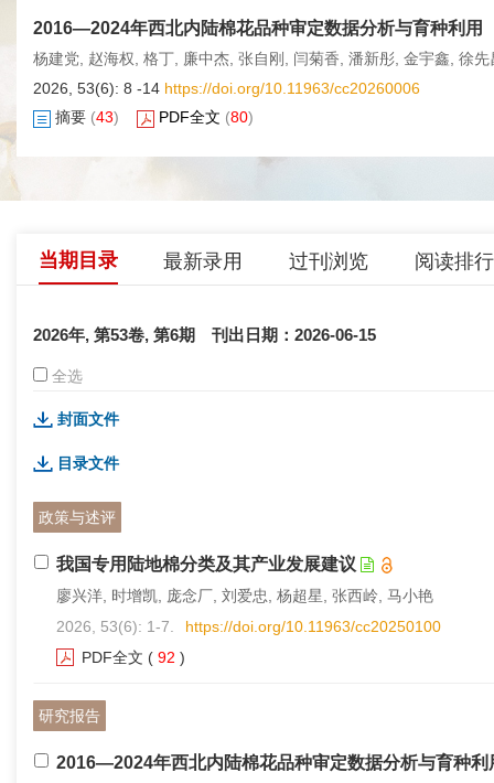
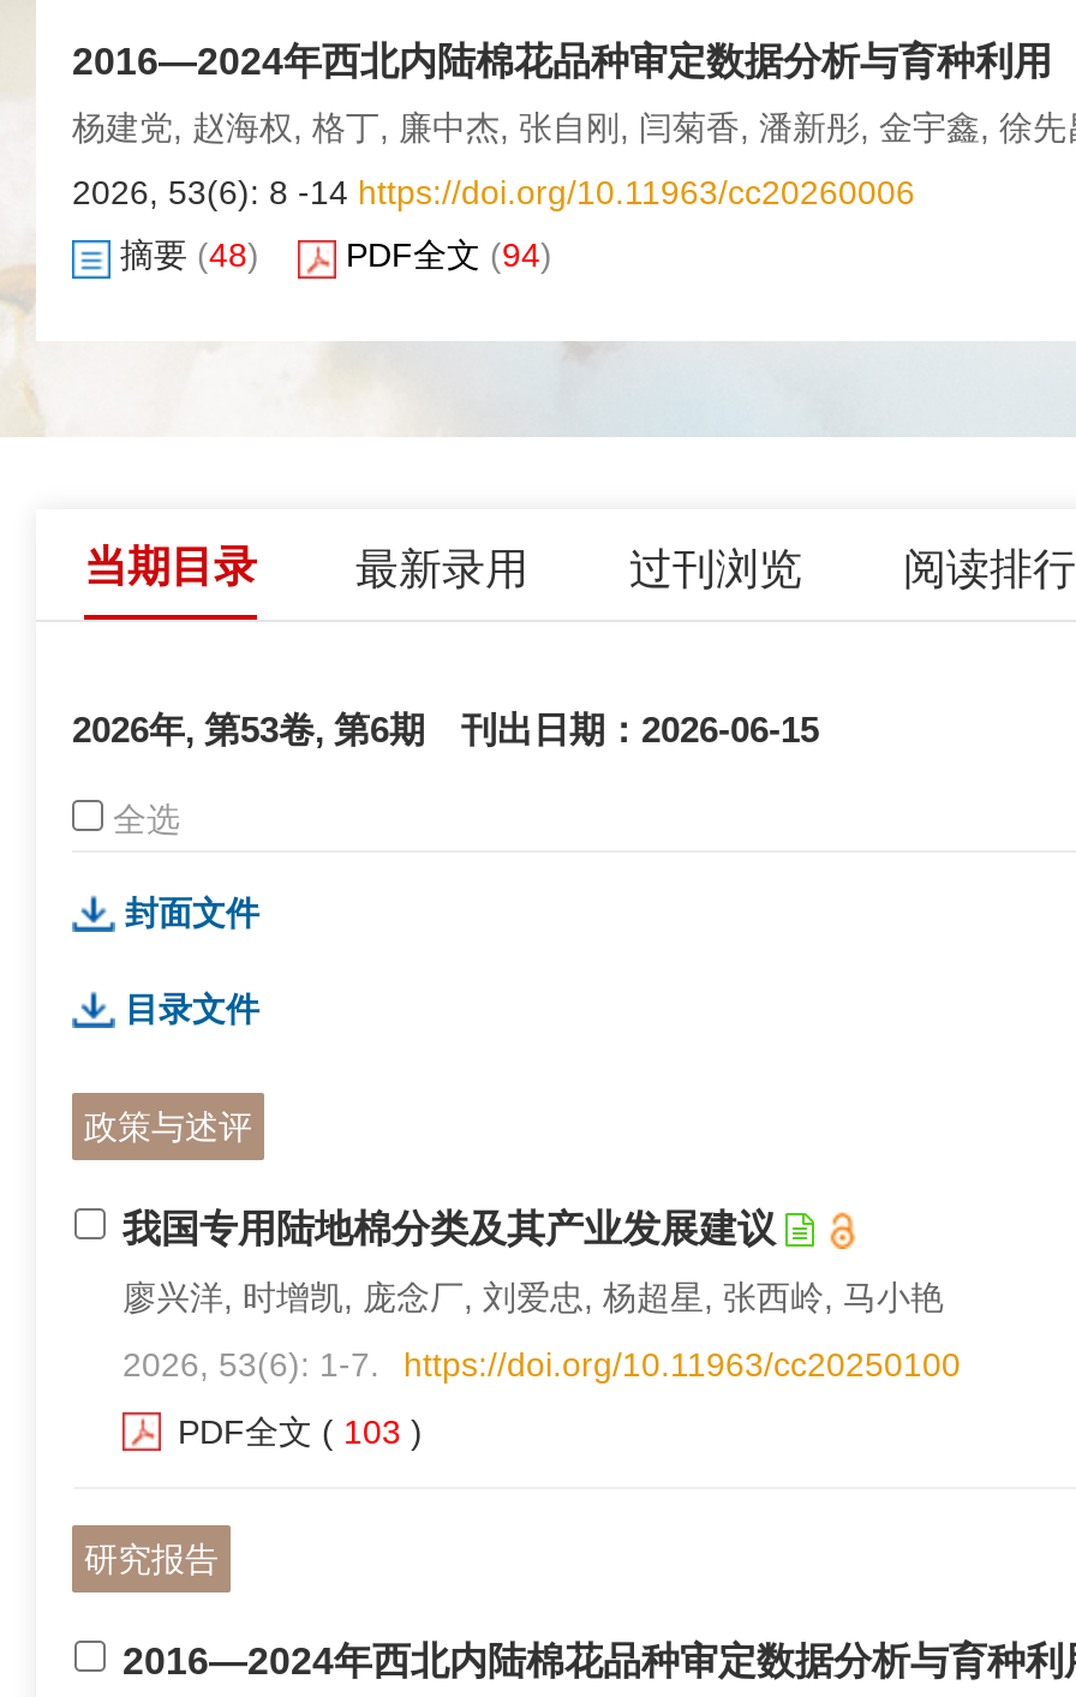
- 摘要(43)
+ 摘要(48)

- PDF全文(80)
+ PDF全文(94)

- PDF全文 ( 92)
+ PDF全文 ( 103)
